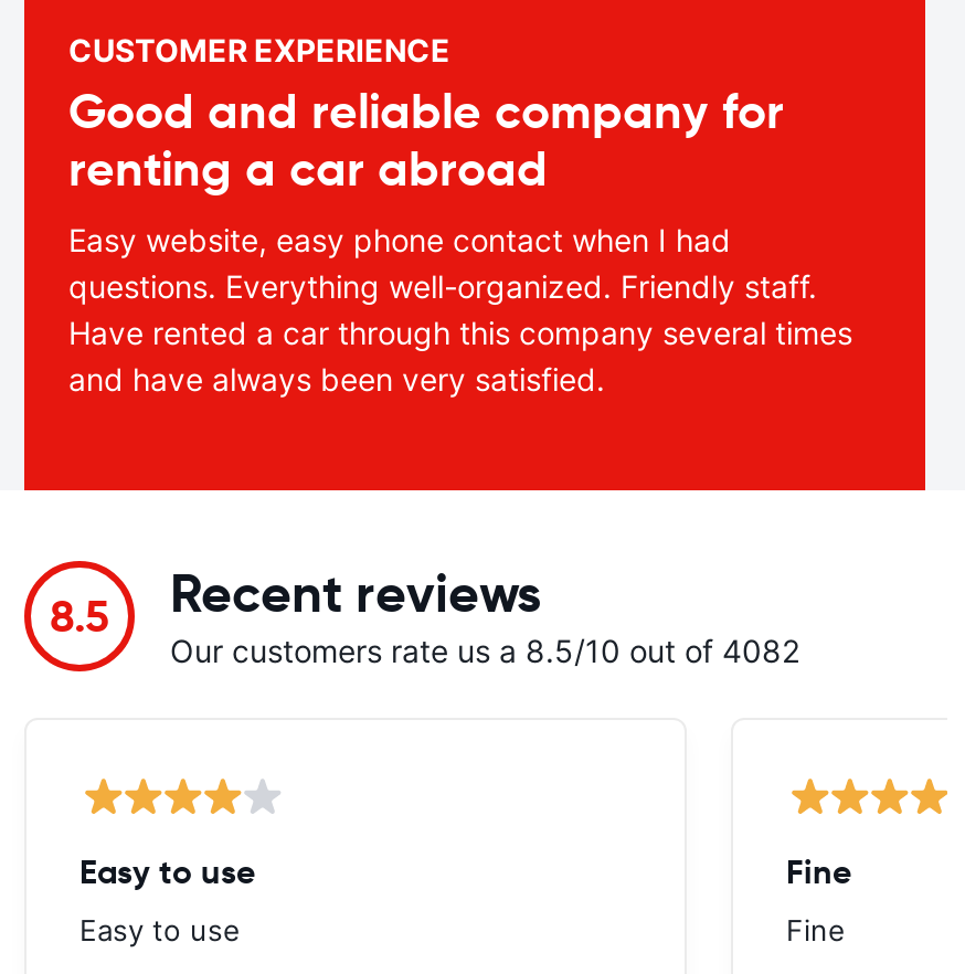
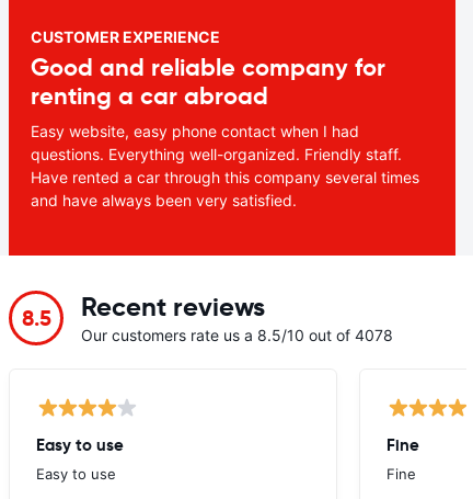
- Our customers rate us a 8.5/10 out of 4082
+ Our customers rate us a 8.5/10 out of 4078
